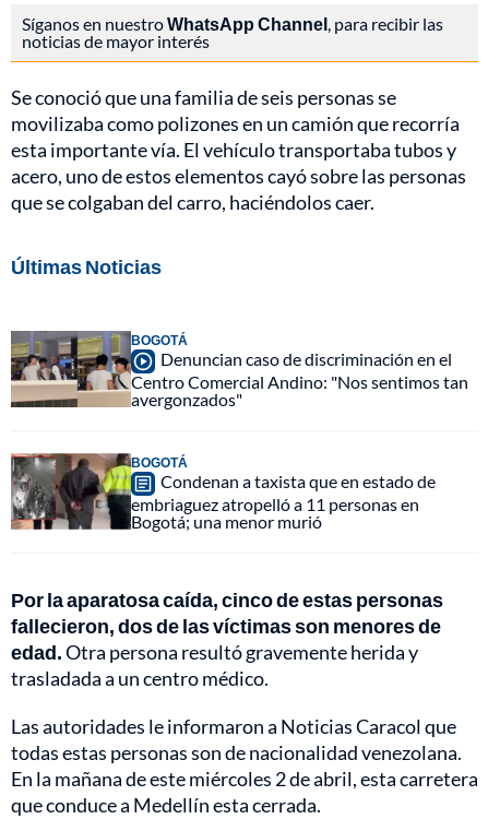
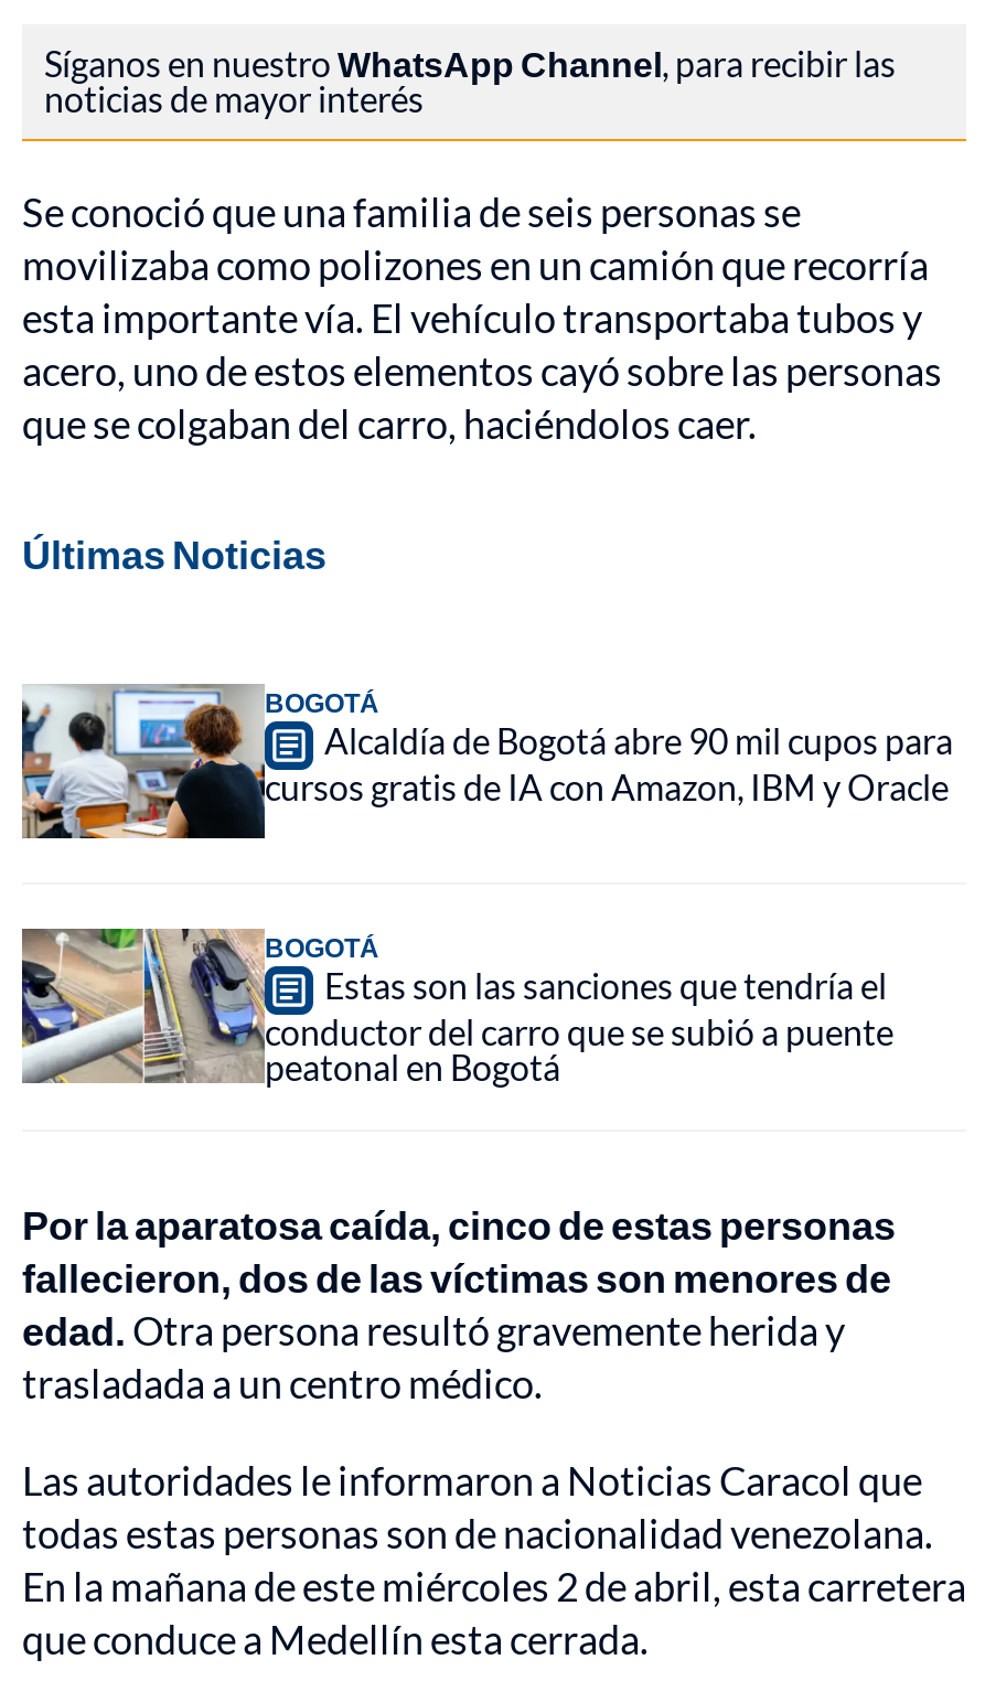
- [image]
- Denuncian caso de discriminación en el
- Centro Comercial Andino: "Nos sentimos tan
- avergonzados"
+ [image]
+ Alcaldía de Bogotá abre 90 mil cupos para
+ cursos gratis de IA con Amazon, IBM y Oracle

- [image]
- Condenan a taxista que en estado de
- embriaguez atropelló a 11 personas en
- Bogotá; una menor murió
+ [image]
+ Estas son las sanciones que tendría el
+ conductor del carro que se subió a puente
+ peatonal en Bogotá
